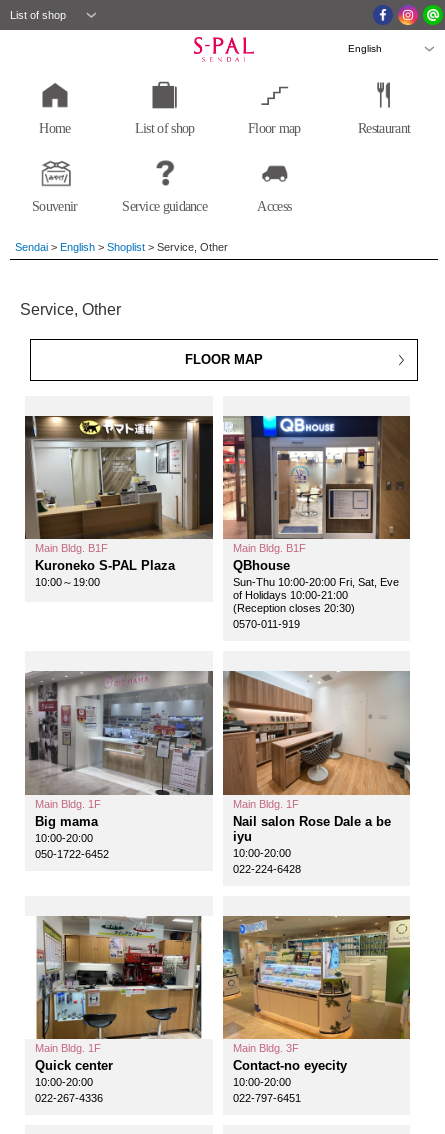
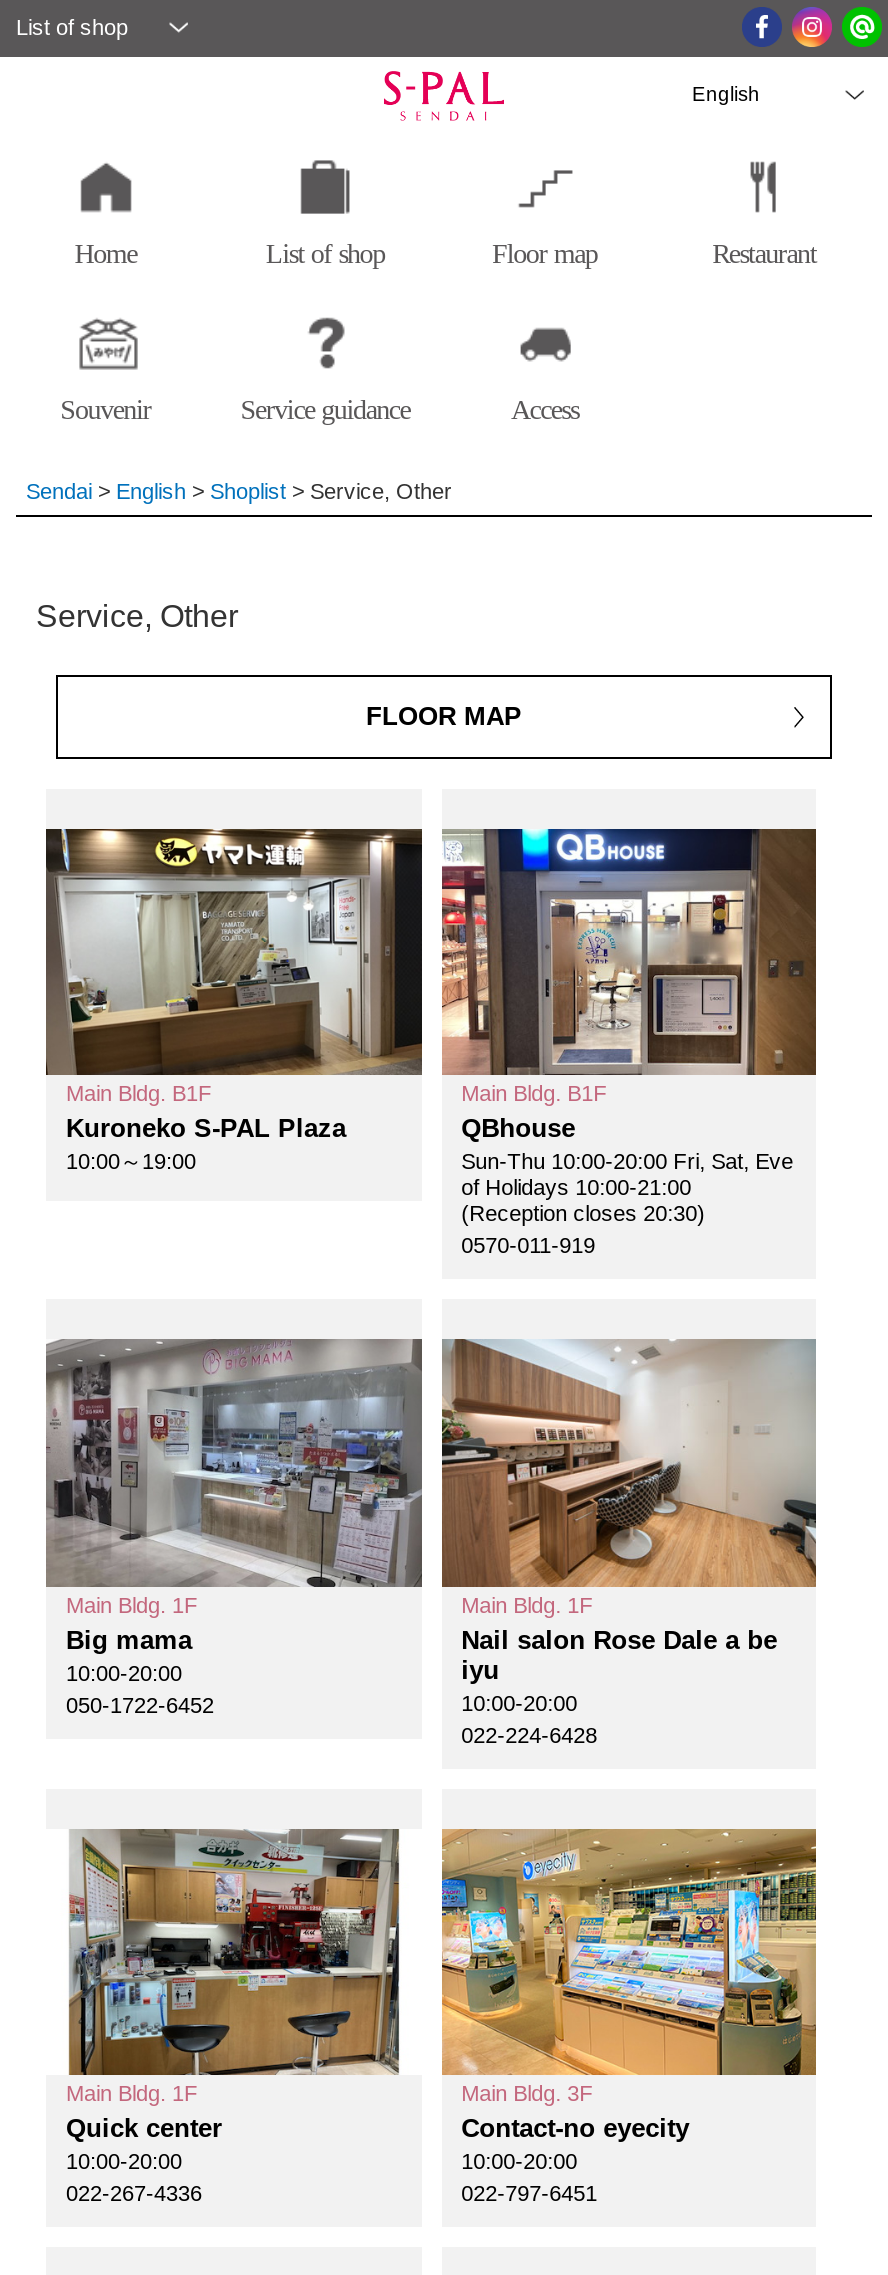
- [image]
+ [image]
